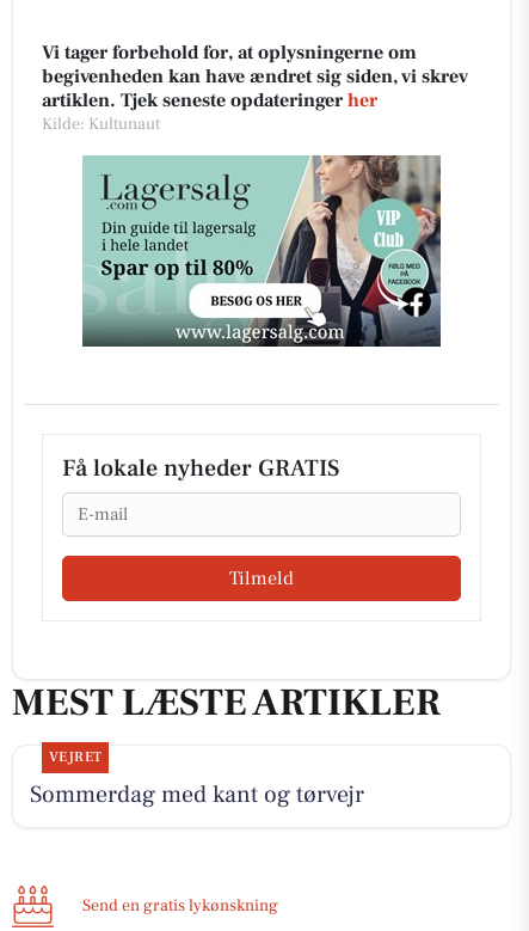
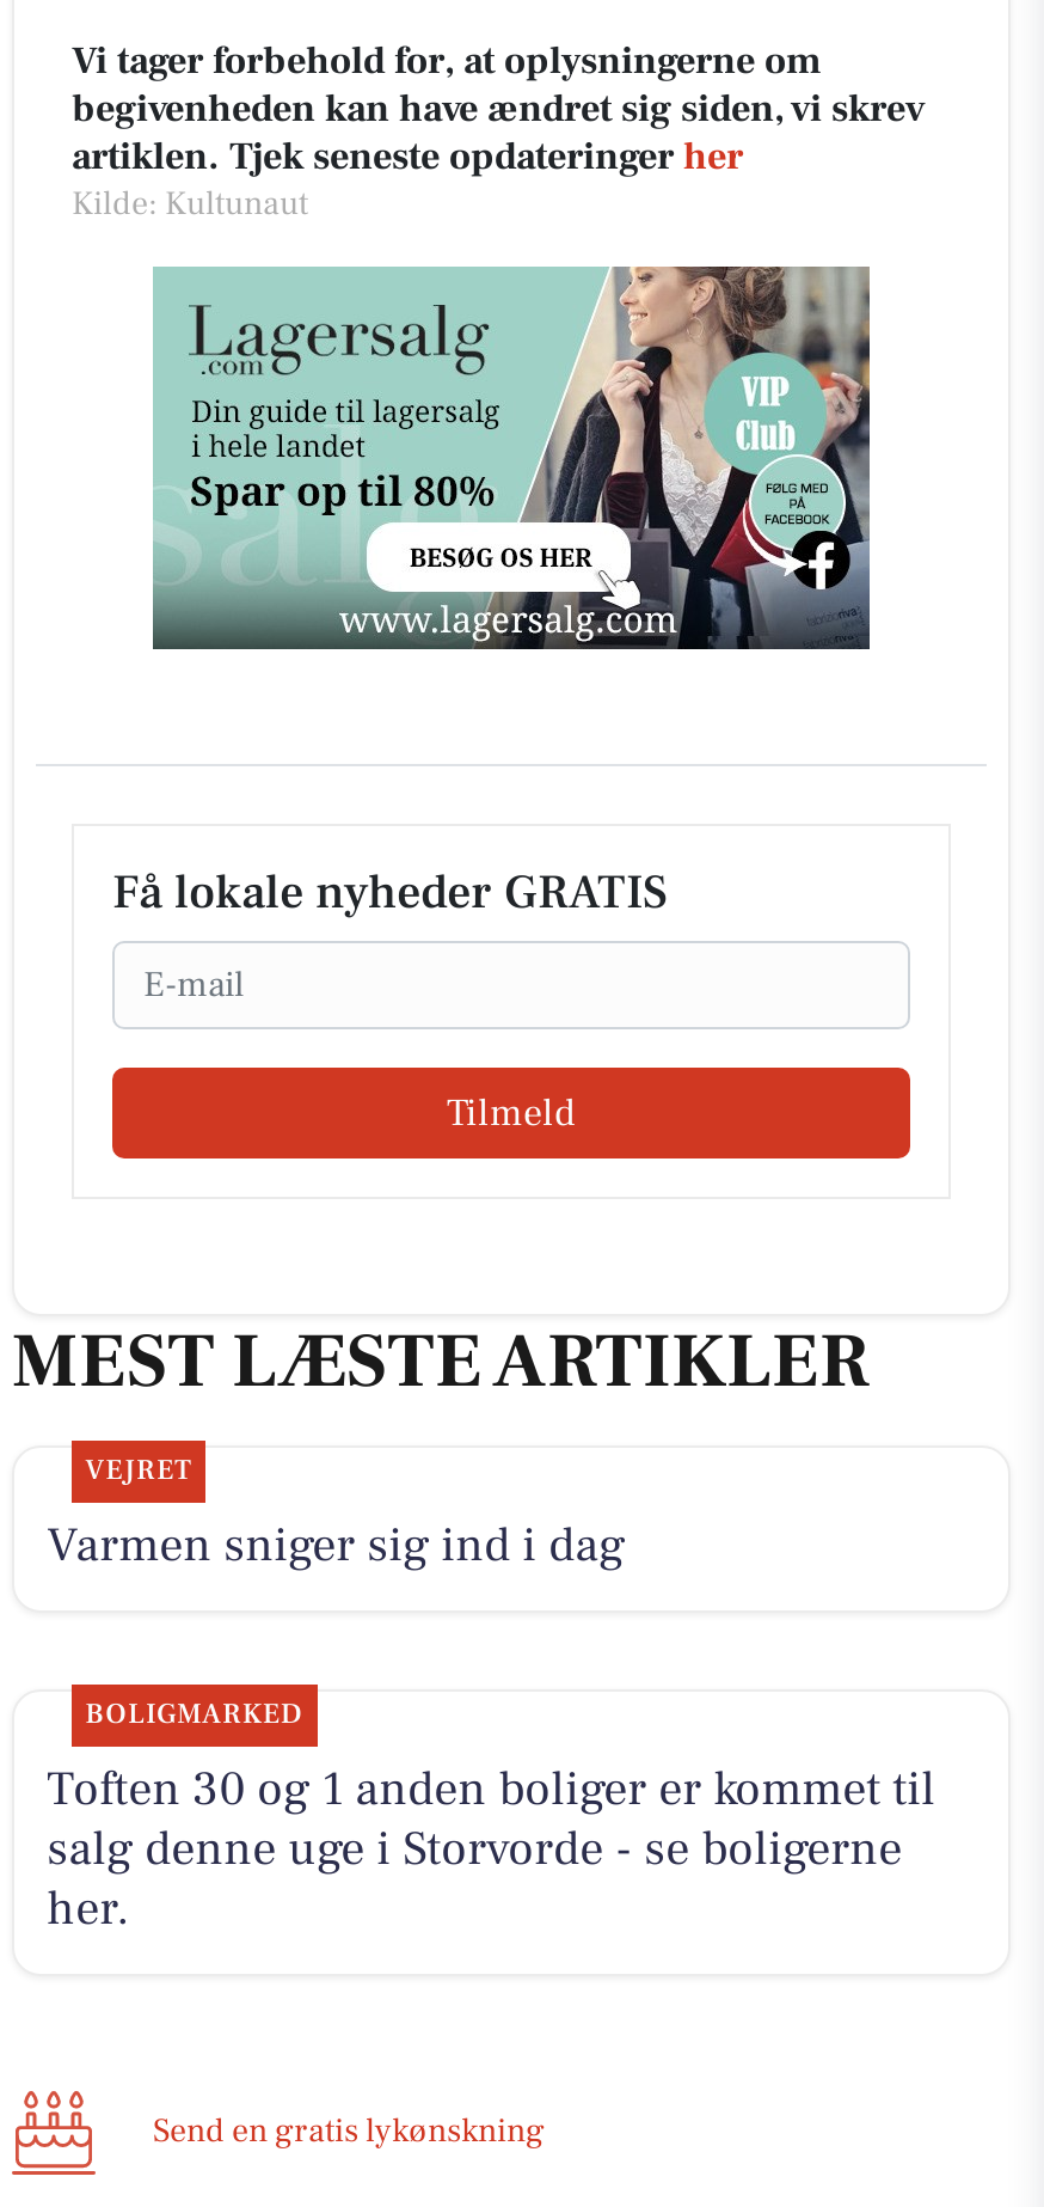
- Sommerdag med kant og tørvejr
+ Varmen sniger sig ind i dag
+ BOLIGMARKED
+ Toften 30 og 1 anden boliger er kommet til
+ salg denne uge i Storvorde - se boligerne
+ her.
